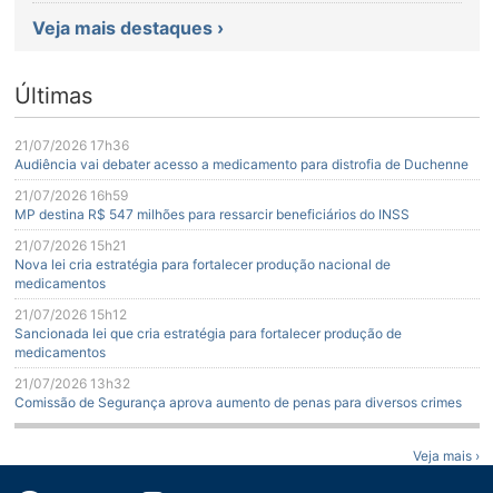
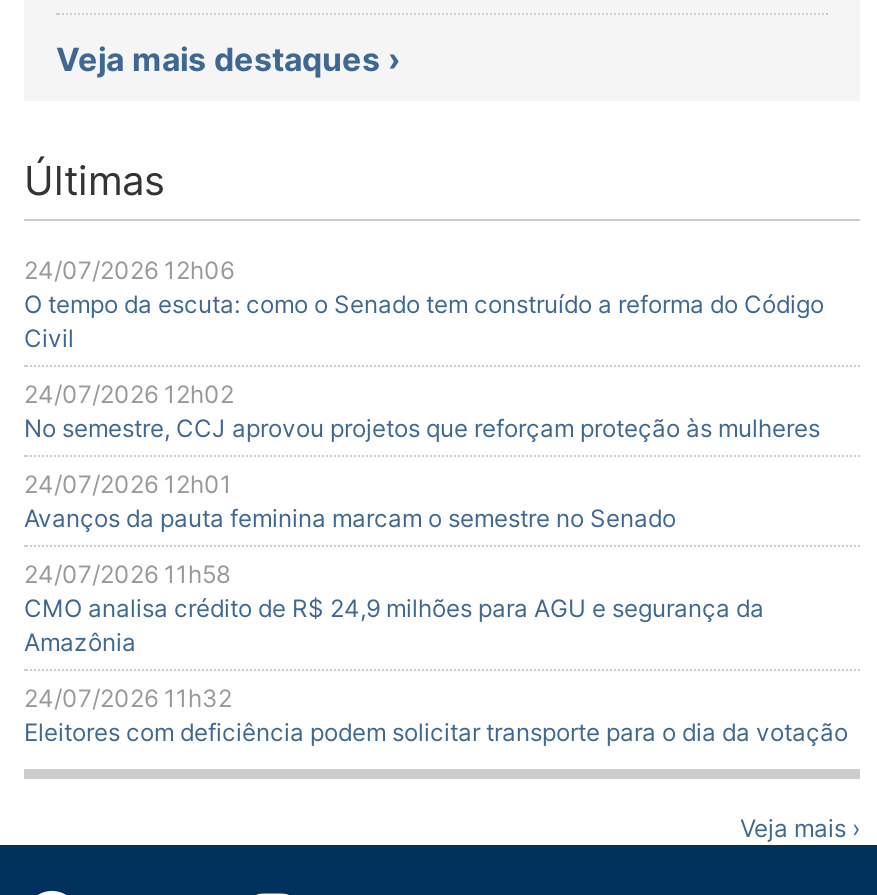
- 21/07/2026 17h36
- Audiência vai debater acesso a medicamento para distrofia de Duchenne
+ 24/07/2026 12h06
+ O tempo da escuta: como o Senado tem construído a reforma do Código
+ Civil

- 21/07/2026 16h59
- MP destina R$ 547 milhões para ressarcir beneficiários do INSS
+ 24/07/2026 12h02
+ No semestre, CCJ aprovou projetos que reforçam proteção às mulheres

- 21/07/2026 15h21
- Nova lei cria estratégia para fortalecer produção nacional de
- medicamentos
+ 24/07/2026 12h01
+ Avanços da pauta feminina marcam o semestre no Senado

- 21/07/2026 15h12
- Sancionada lei que cria estratégia para fortalecer produção de
- medicamentos
+ 24/07/2026 11h58
+ CMO analisa crédito de R$ 24,9 milhões para AGU e segurança da
+ Amazônia

- 21/07/2026 13h32
- Comissão de Segurança aprova aumento de penas para diversos crimes
+ 24/07/2026 11h32
+ Eleitores com deficiência podem solicitar transporte para o dia da votação
